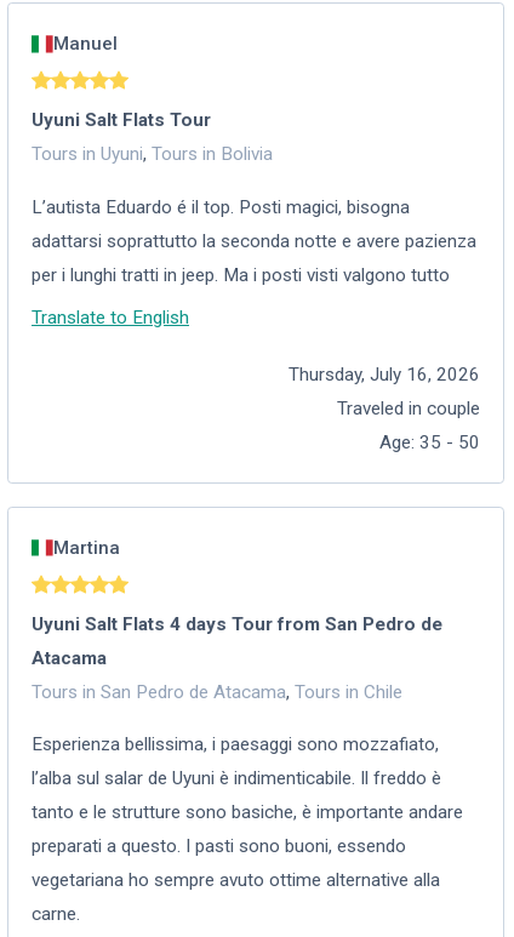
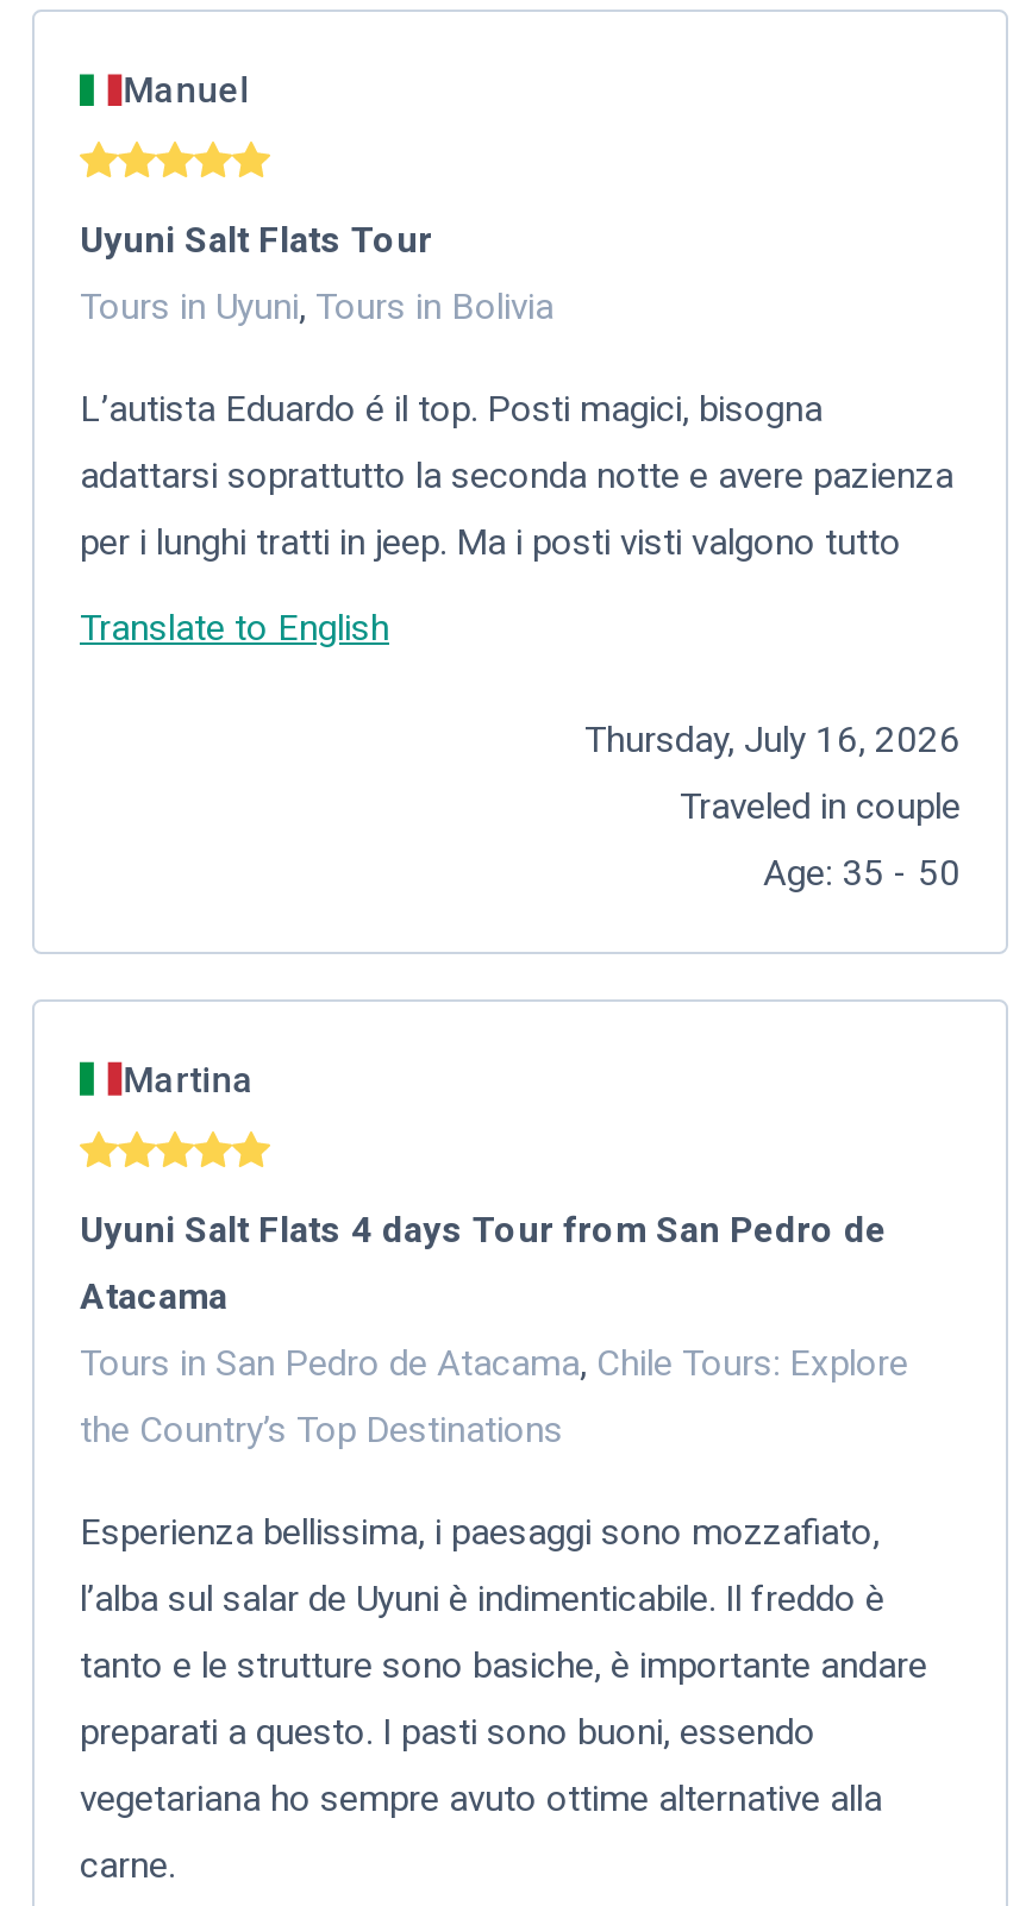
- Tours in San Pedro de Atacama, Tours in Chile
+ Tours in San Pedro de Atacama, Chile Tours: Explore
+ the Country’s Top Destinations
